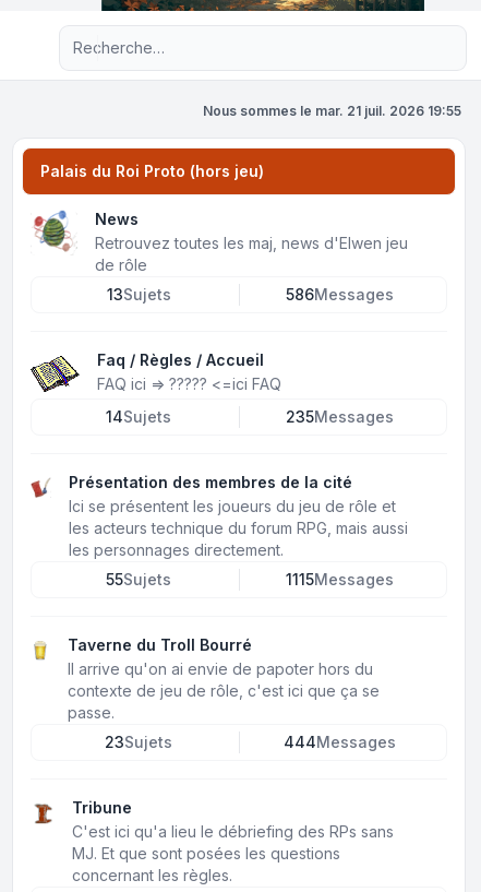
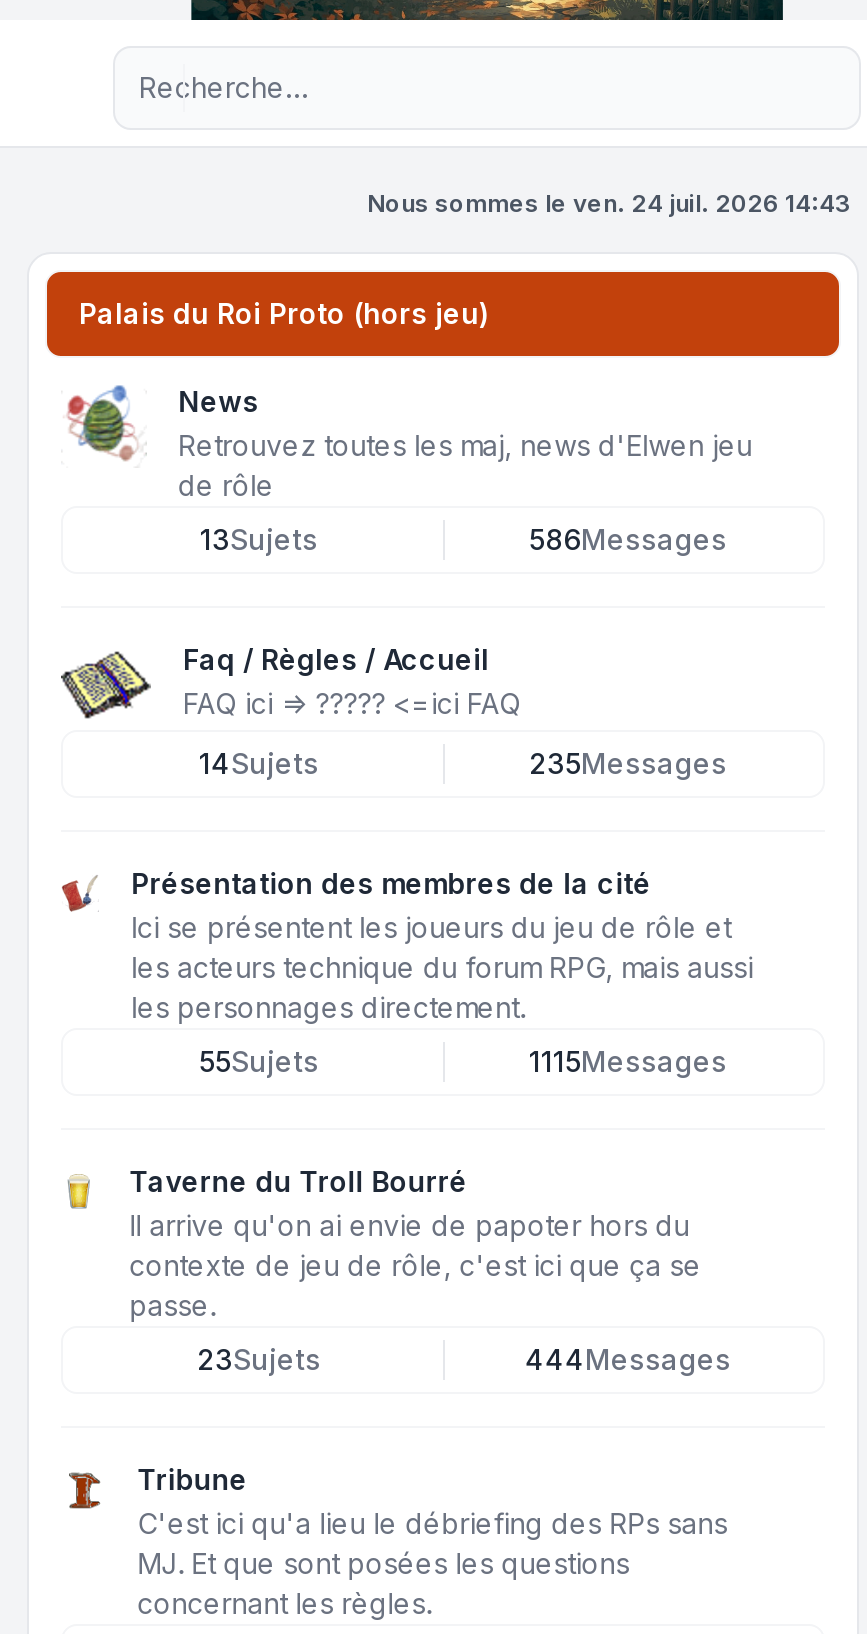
- Nous sommes le mar. 21 juil. 2026 19:55
+ Nous sommes le ven. 24 juil. 2026 14:43
